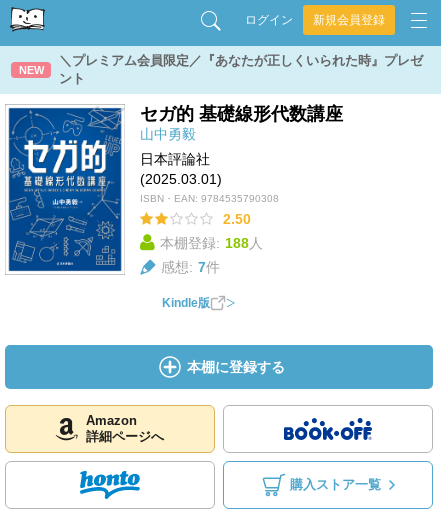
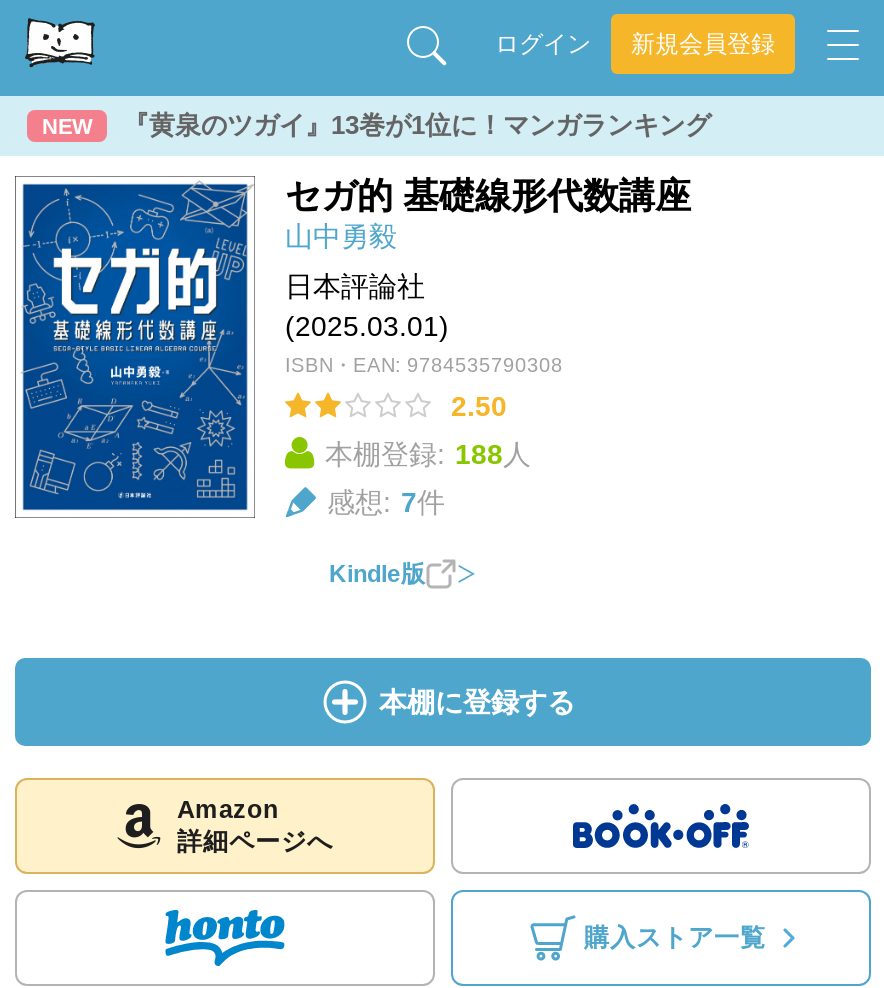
- ＼プレミアム会員限定／『あなたが正しくいられた時』プレゼ
- ント
+ 『黄泉のツガイ』13巻が1位に！マンガランキング
